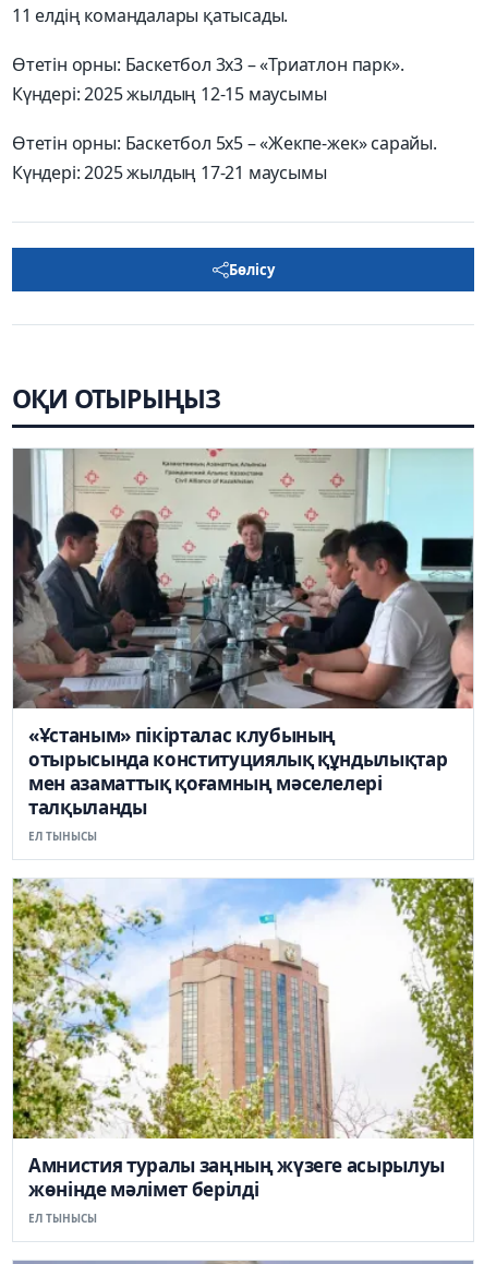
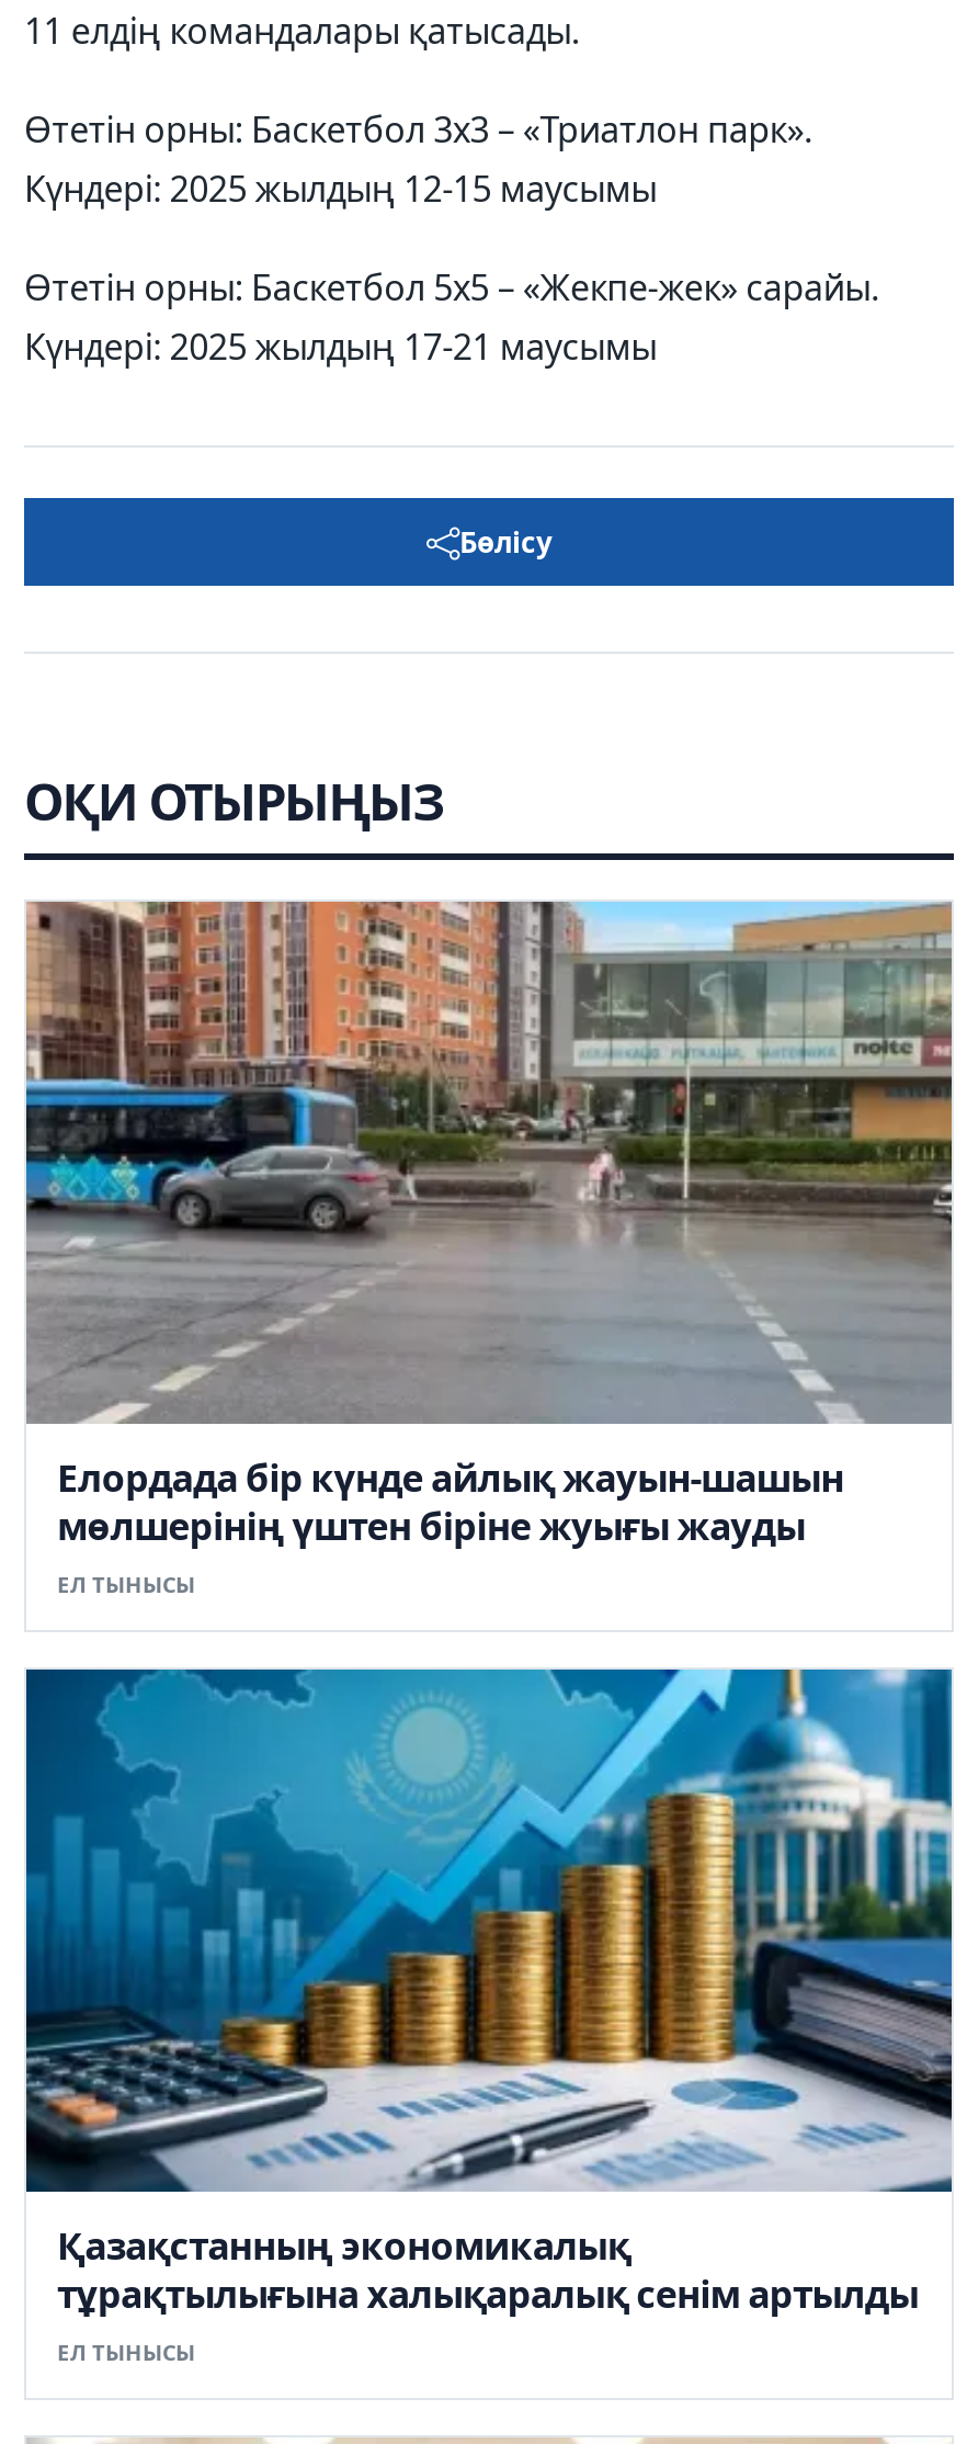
- [image]
- «Ұстаным» пікірталас клубының
- отырысында конституциялық құндылықтар
- мен азаматтық қоғамның мәселелері
- талқыланды
+ [image]
+ Елордада бір күнде айлық жауын-шашын
+ мөлшерінің үштен біріне жуығы жауды

- [image]
- Амнистия туралы заңның жүзеге асырылуы
- жөнінде мәлімет берілді
+ [image]
+ Қазақстанның экономикалық
+ тұрақтылығына халықаралық сенім артылды
